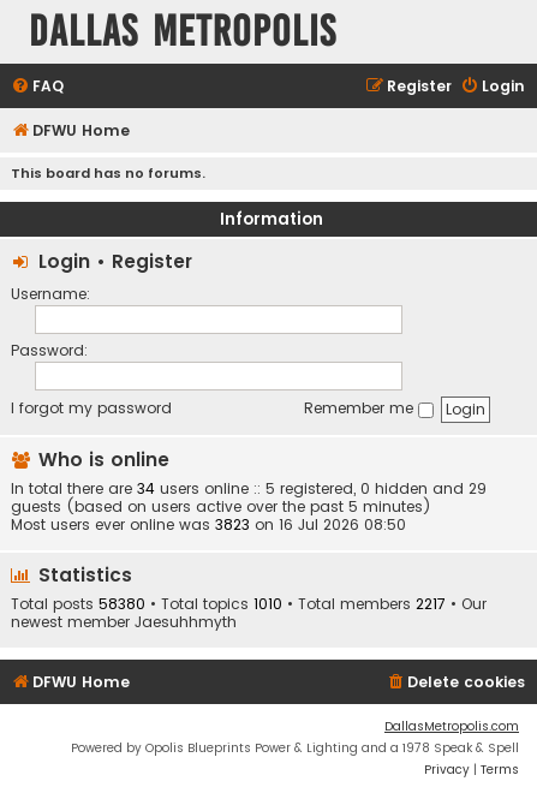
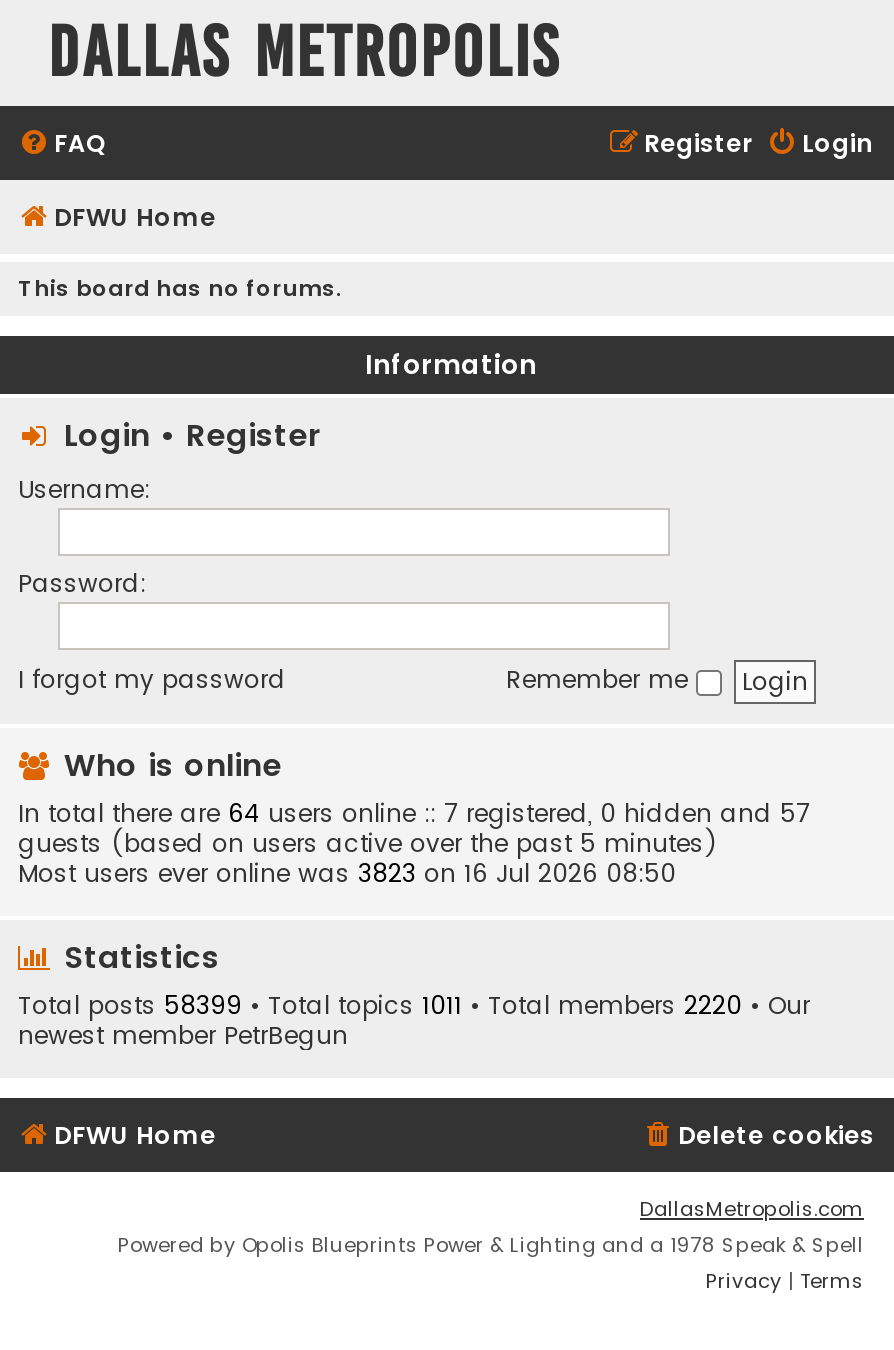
- In total there are 34 users online :: 5 registered, 0 hidden and 29
+ In total there are 64 users online :: 7 registered, 0 hidden and 57

- Total posts 58380 • Total topics 1010 • Total members 2217 • Our
+ Total posts 58399 • Total topics 1011 • Total members 2220 • Our

- newest member Jaesuhhmyth
+ newest member PetrBegun
